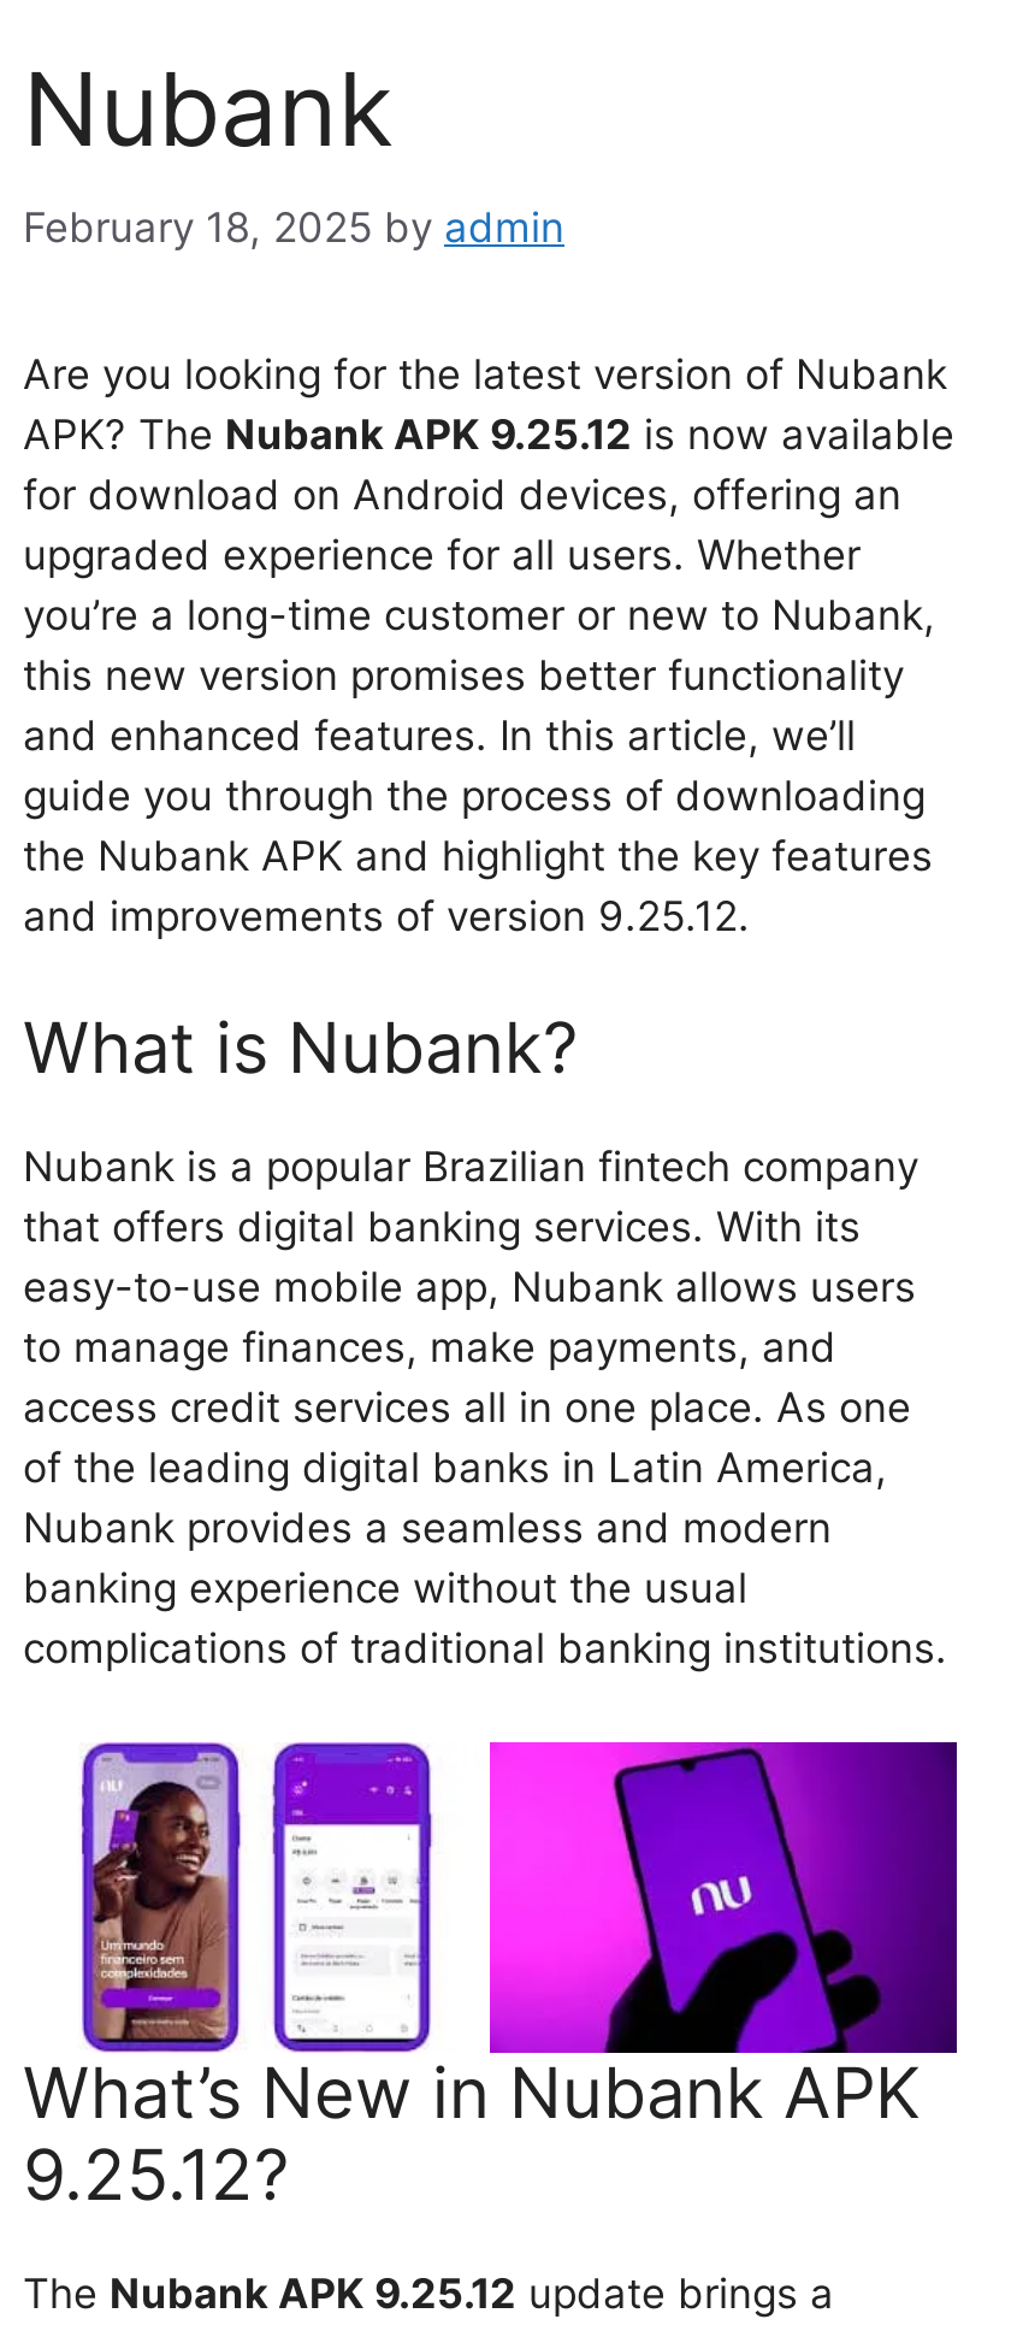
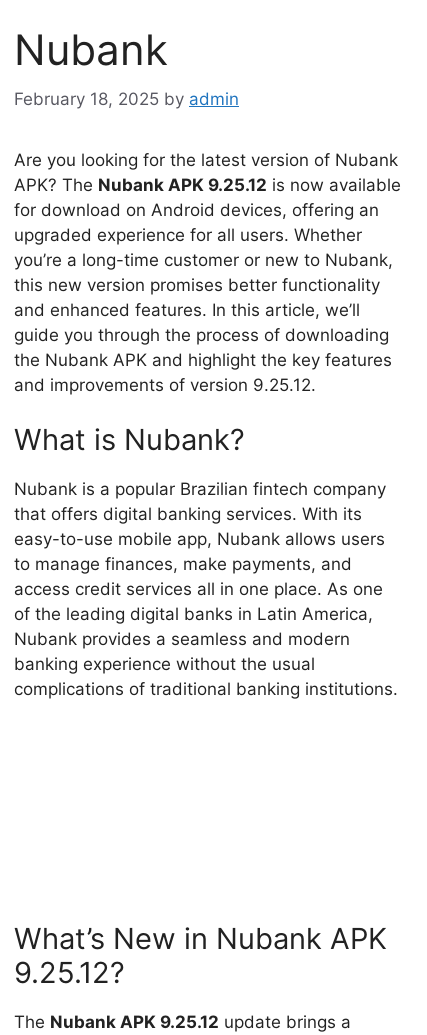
- [image]

- [image]

- [image]
